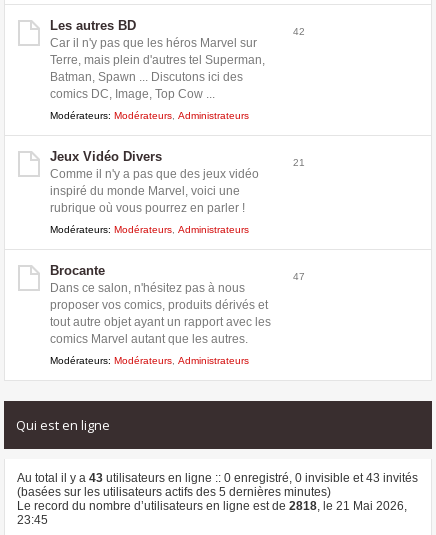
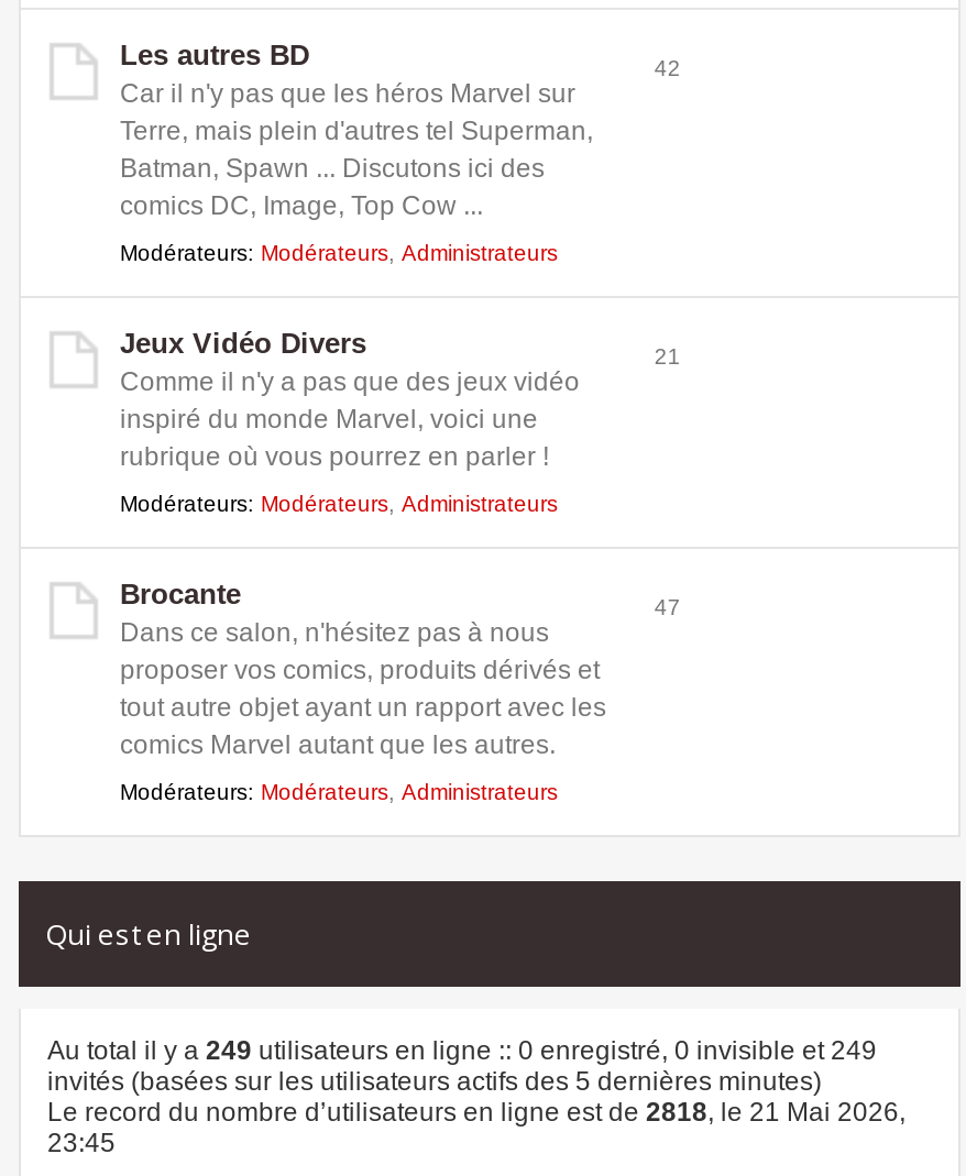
- Au total il y a 43 utilisateurs en ligne :: 0 enregistré, 0 invisible et 43 invités
- (basées sur les utilisateurs actifs des 5 dernières minutes)
+ Au total il y a 249 utilisateurs en ligne :: 0 enregistré, 0 invisible et 249
+ invités (basées sur les utilisateurs actifs des 5 dernières minutes)
